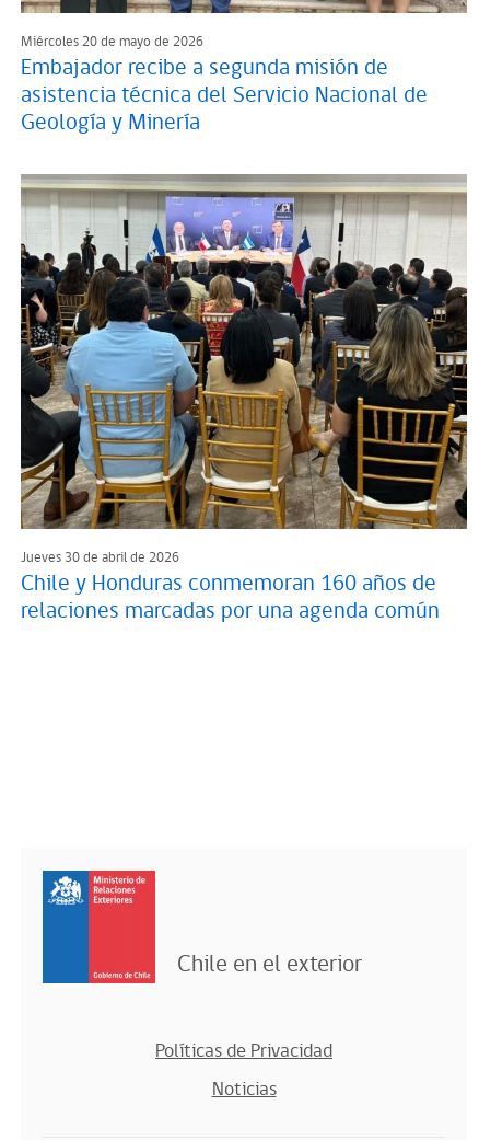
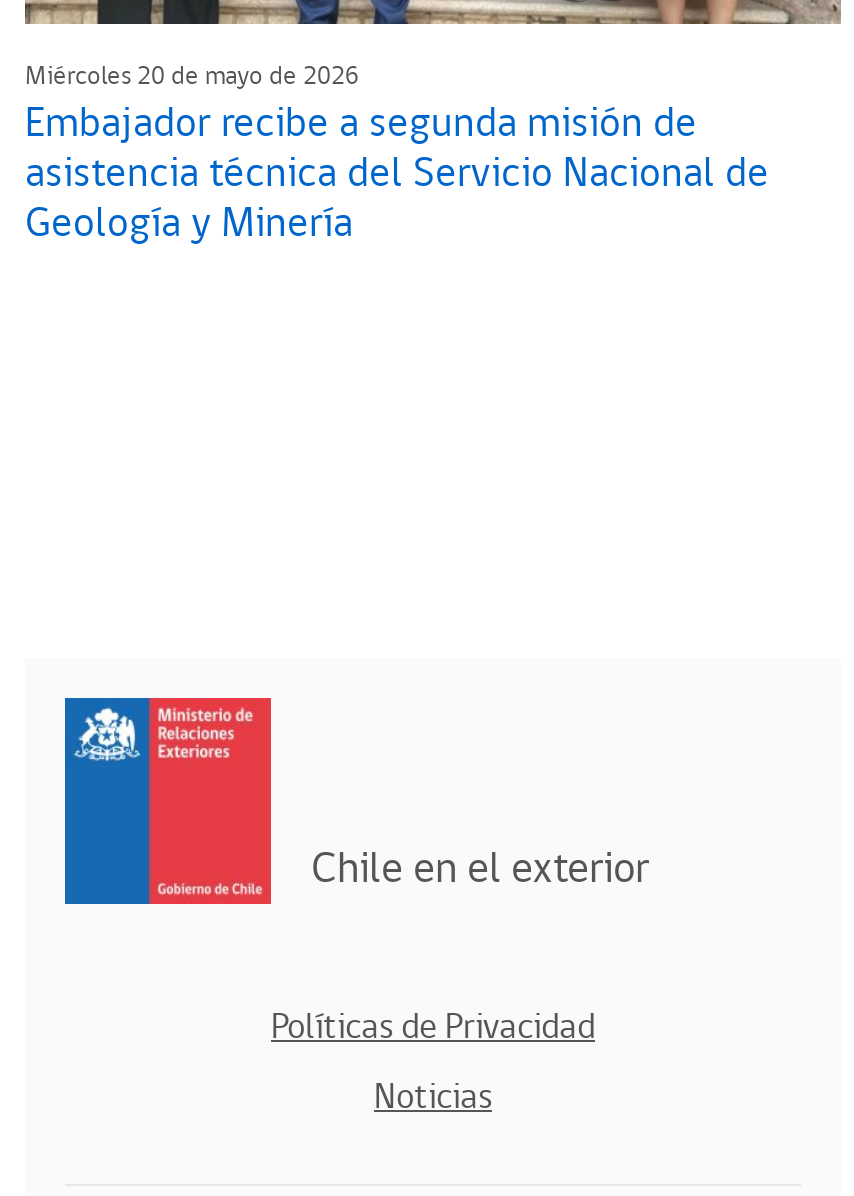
- [image]
- Jueves 30 de abril de 2026
- Chile y Honduras conmemoran 160 años de
- relaciones marcadas por una agenda común
